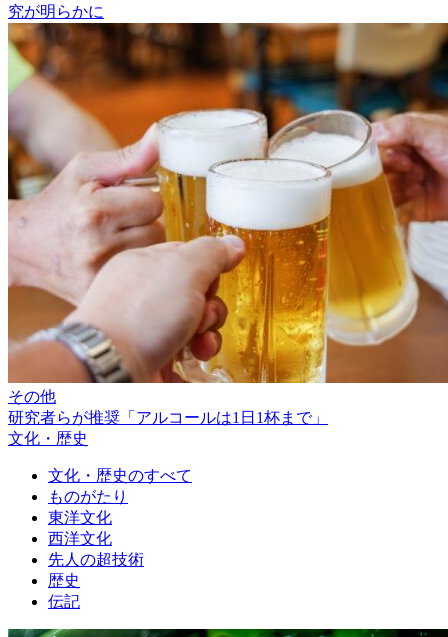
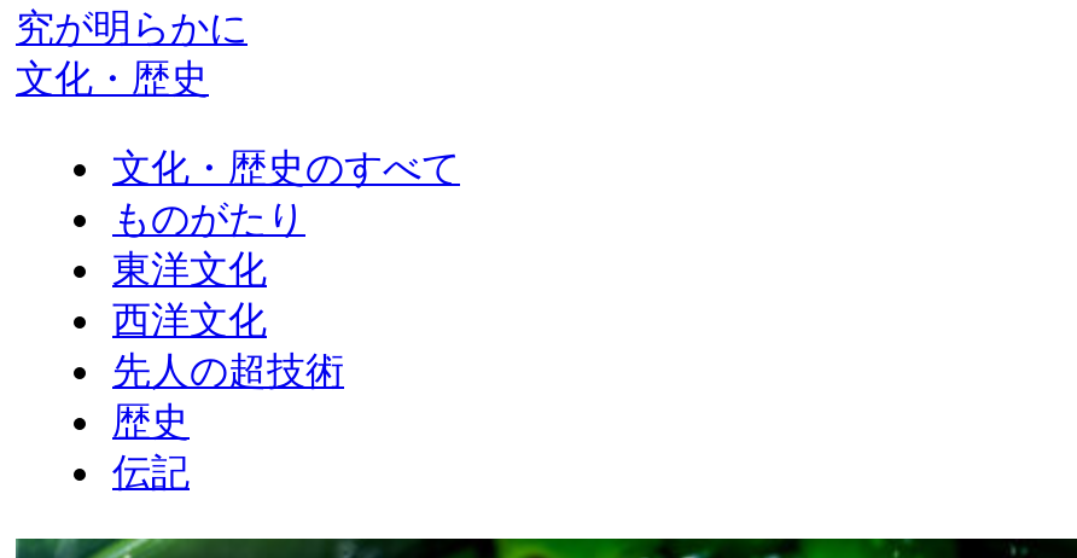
- [image]
- その他
- 研究者らが推奨「アルコールは1日1杯まで」
